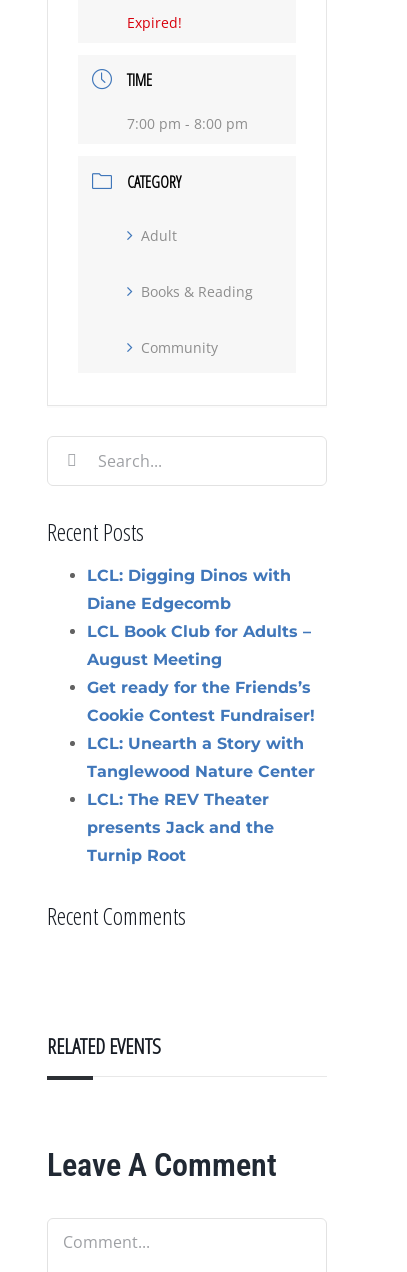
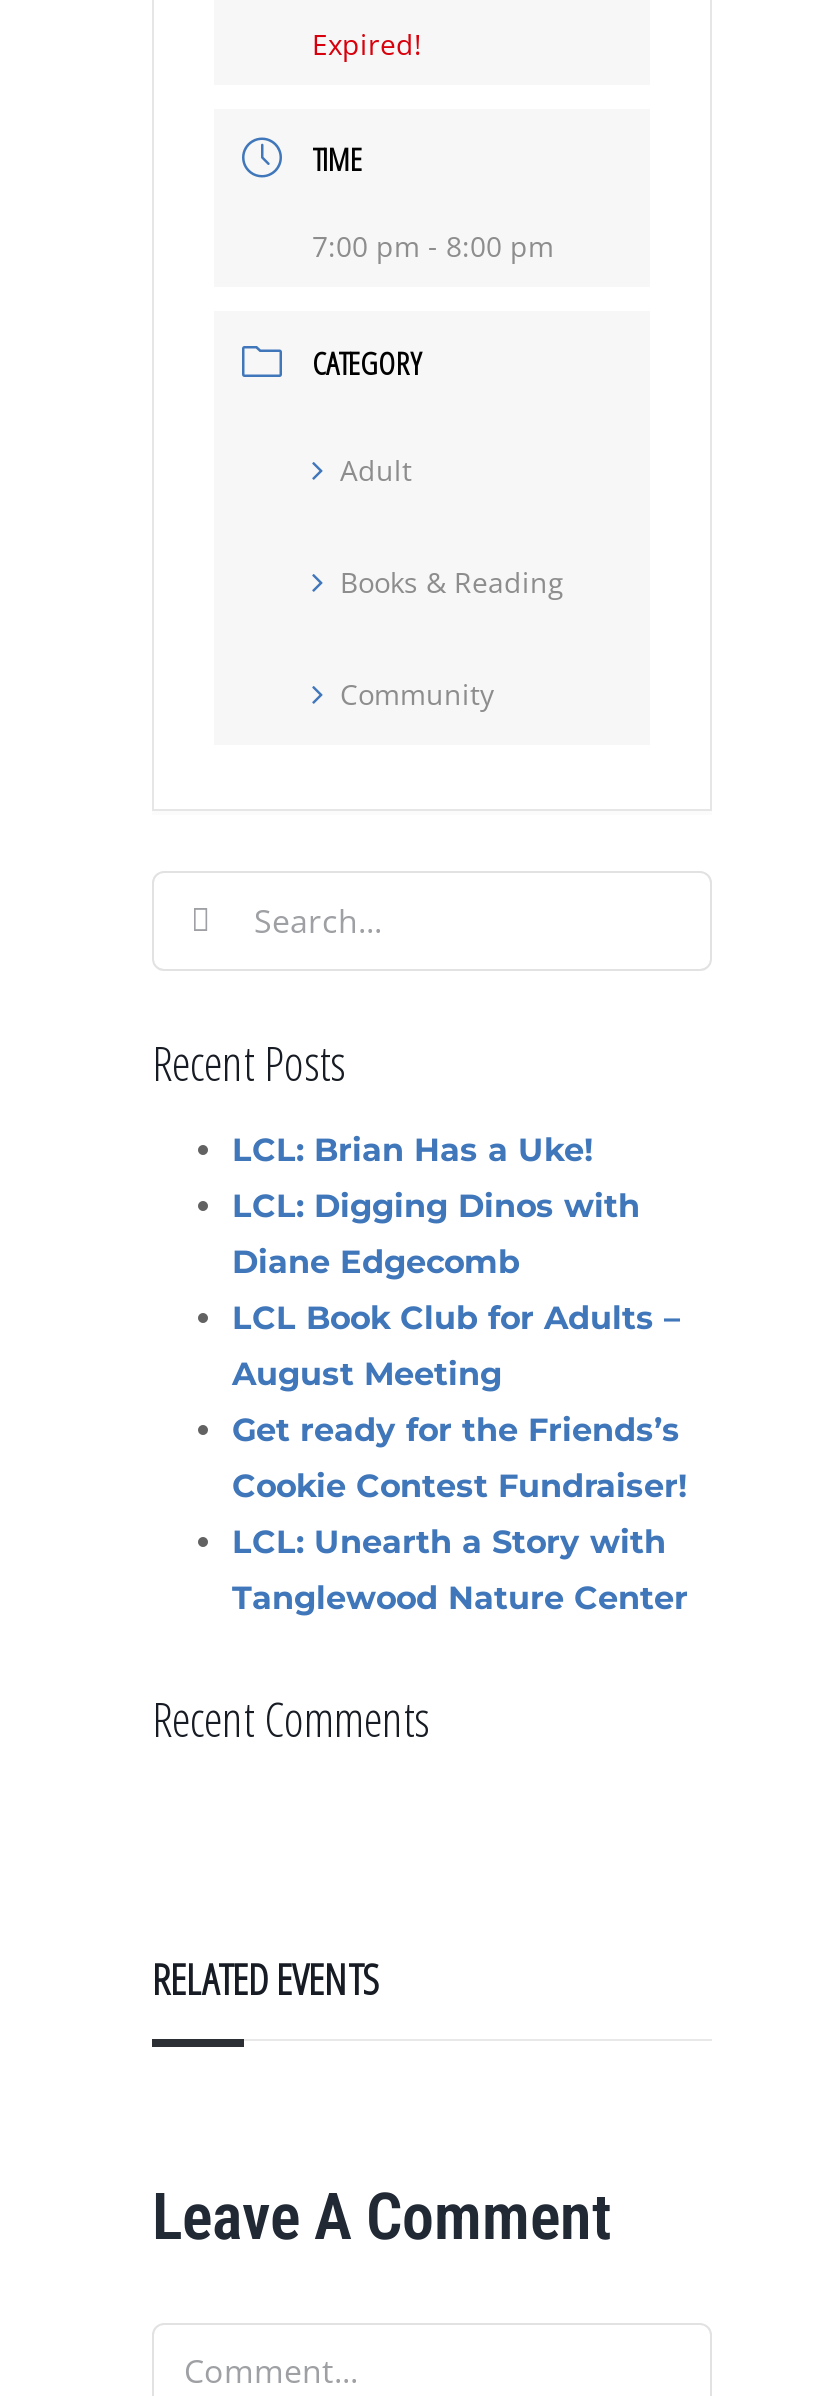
+ LCL: Brian Has a Uke!

moved down: LCL: Digging Dinos with | Diane Edgecomb | LCL Book Club for Adults – | August Meeting | Get ready for the Friends’s | Cookie Contest Fundraiser! | LCL: Unearth a Story with | Tanglewood Nature Center

- LCL: The REV Theater
- presents Jack and the
- Turnip Root
